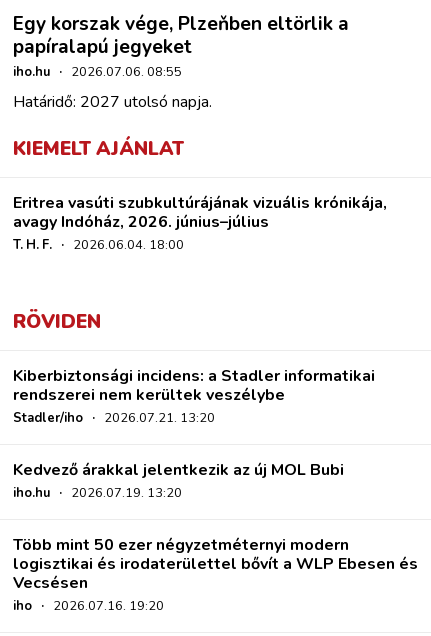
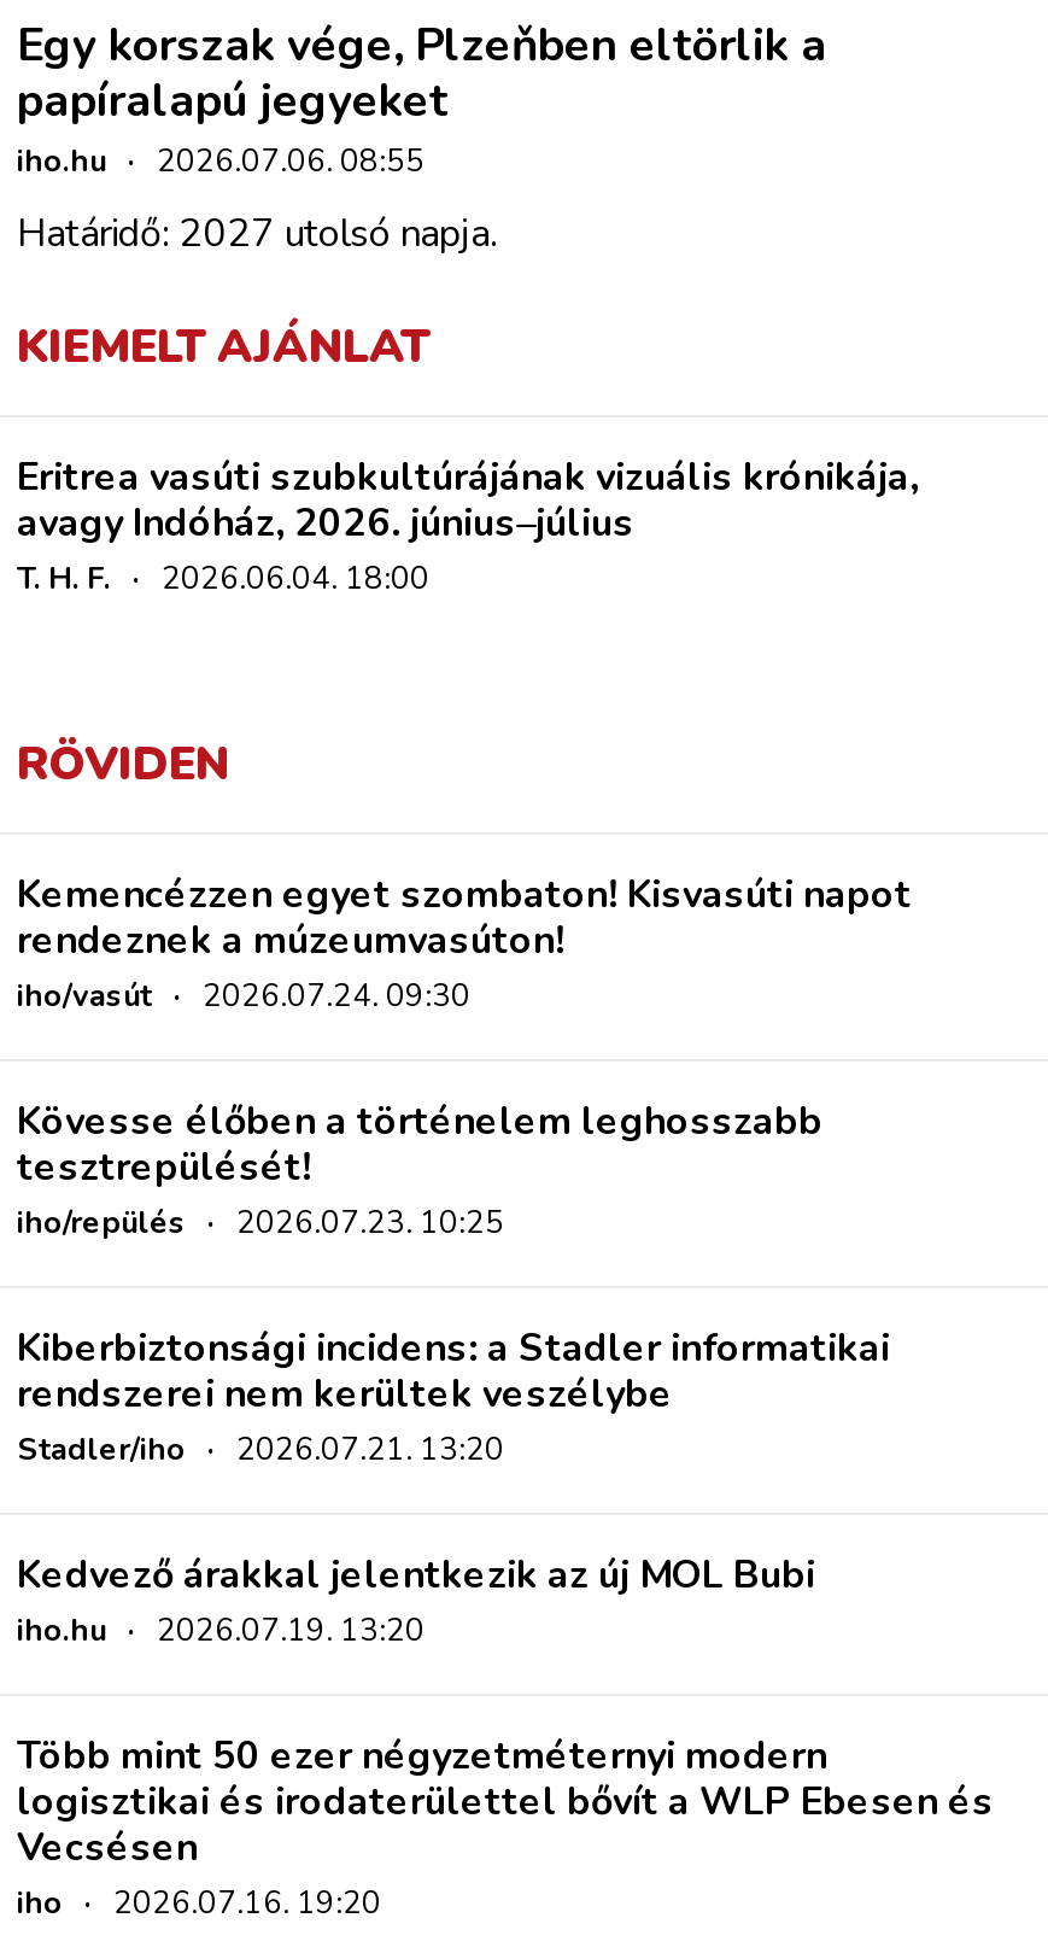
+ Kemencézzen egyet szombaton! Kisvasúti napot
+ rendeznek a múzeumvasúton!
+ iho/vasút · 2026.07.24. 09:30
+ Kövesse élőben a történelem leghosszabb
+ tesztrepülését!
+ iho/repülés · 2026.07.23. 10:25
